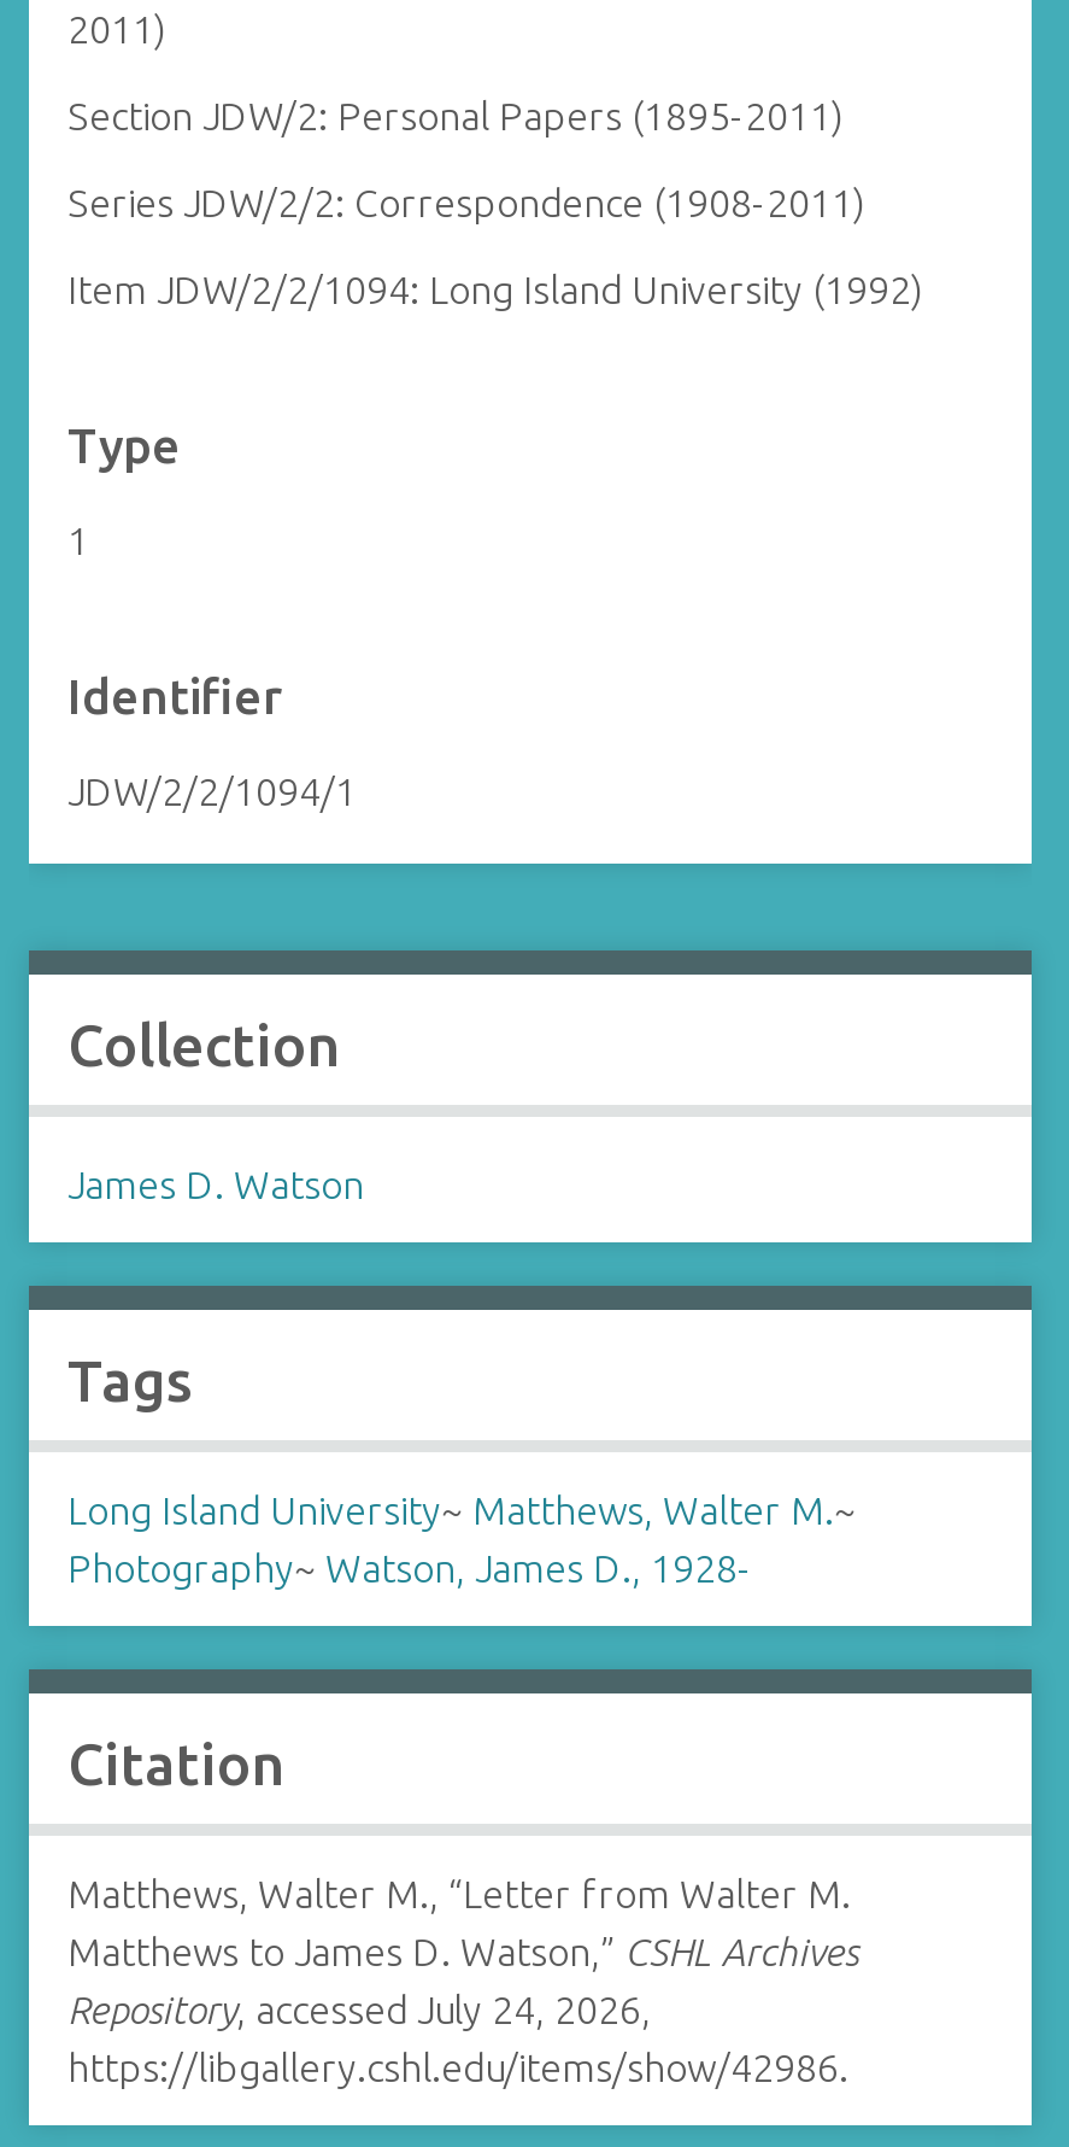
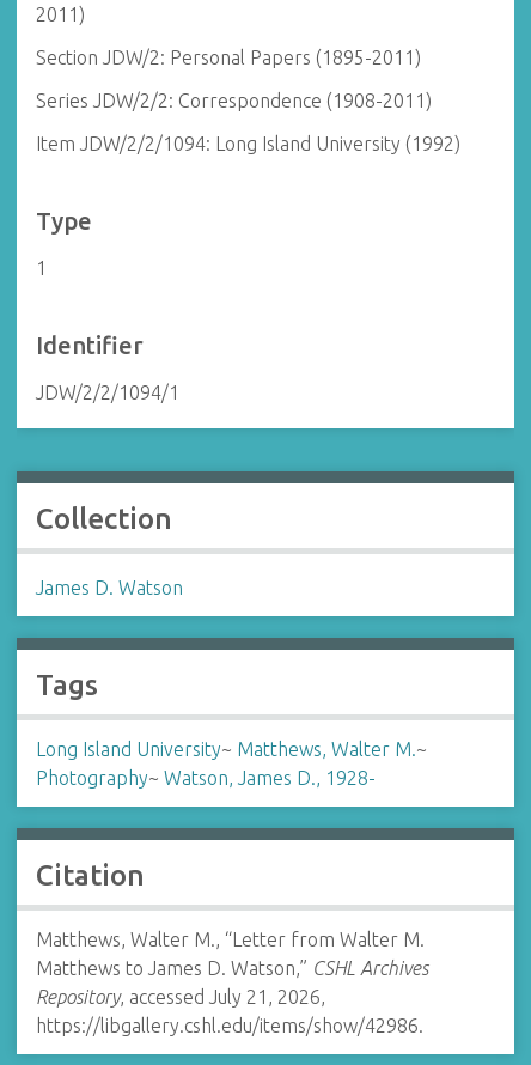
- Repository, accessed July 24, 2026,
+ Repository, accessed July 21, 2026,
